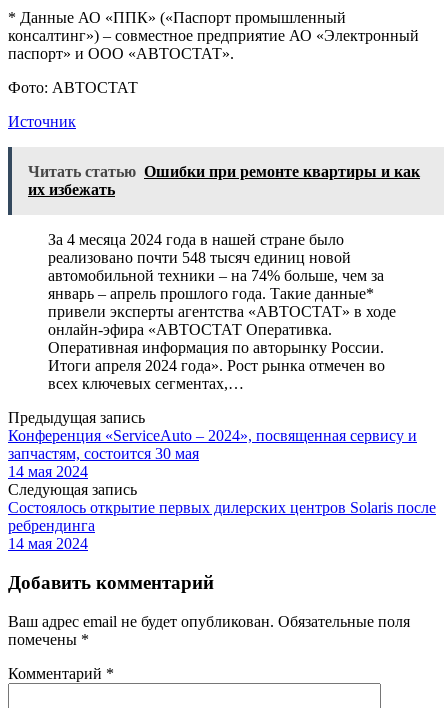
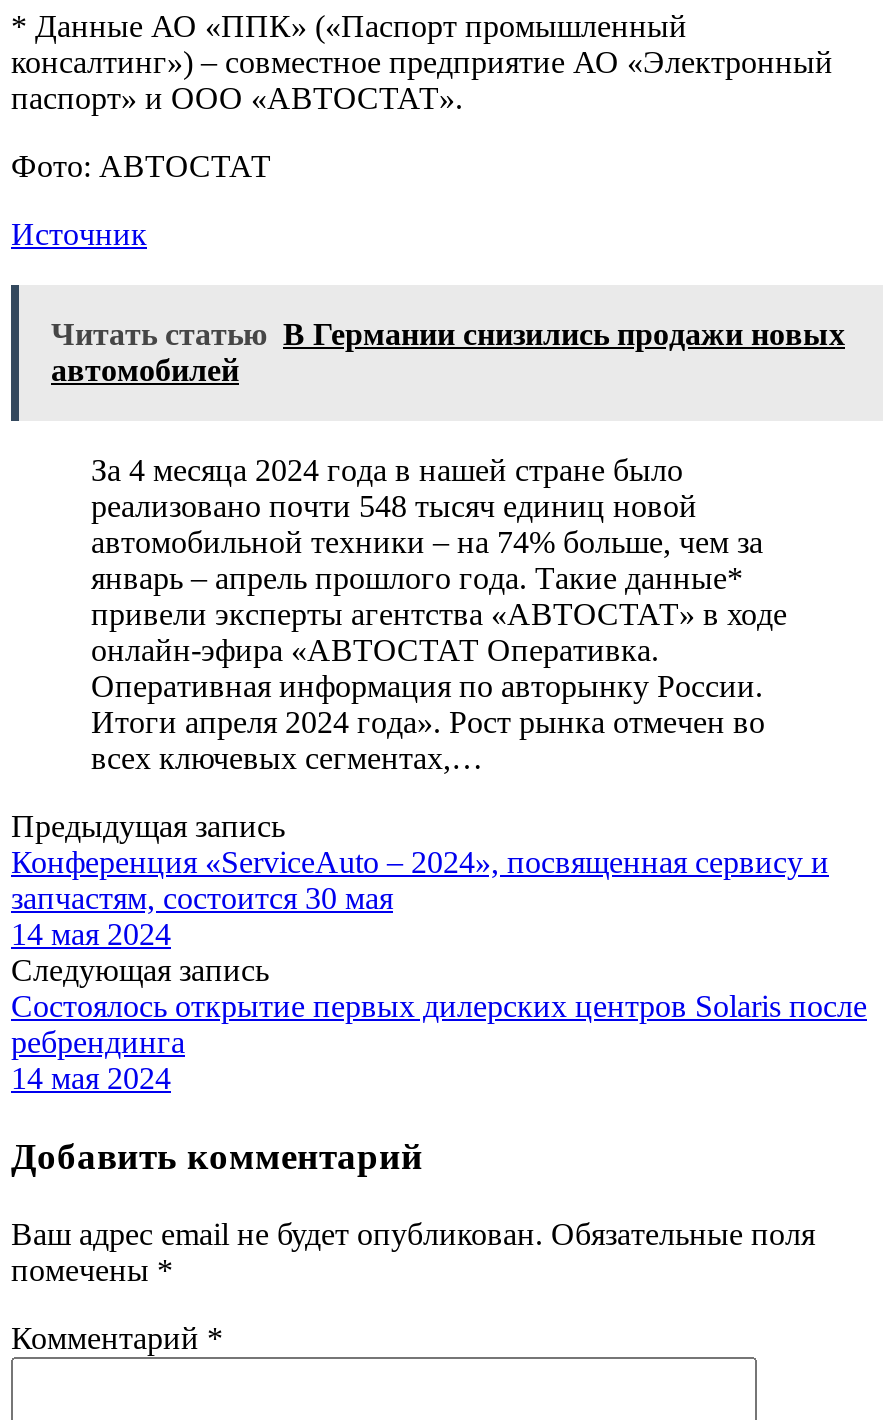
- Читать статью Ошибки при ремонте квартиры и как
- их избежать
+ Читать статью В Германии снизились продажи новых
+ автомобилей
